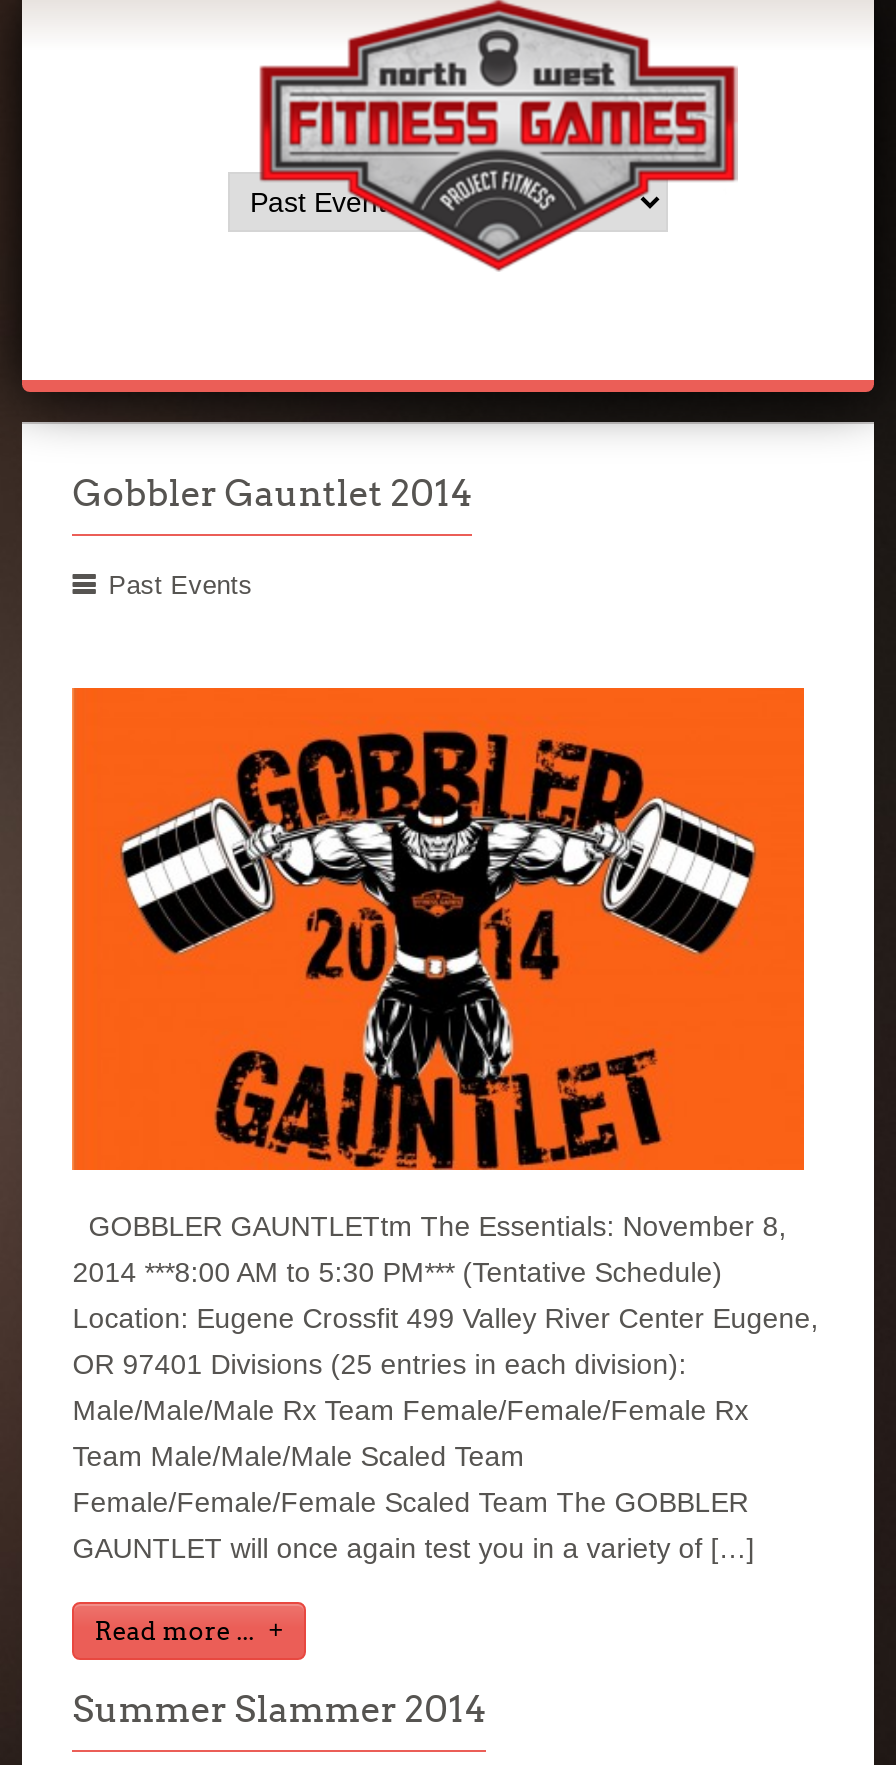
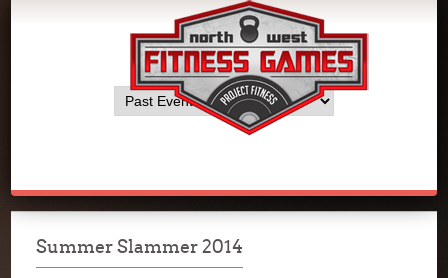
- Gobbler Gauntlet 2014
- Past Events

- [image]
- GOBBLER GAUNTLETtm The Essentials: November 8,
- 2014 ***8:00 AM to 5:30 PM*** (Tentative Schedule)
- Location: Eugene Crossfit 499 Valley River Center Eugene,
- OR 97401 Divisions (25 entries in each division):
- Male/Male/Male Rx Team Female/Female/Female Rx
- Team Male/Male/Male Scaled Team
- Female/Female/Female Scaled Team The GOBBLER
- GAUNTLET will once again test you in a variety of […]
- Read more ...
